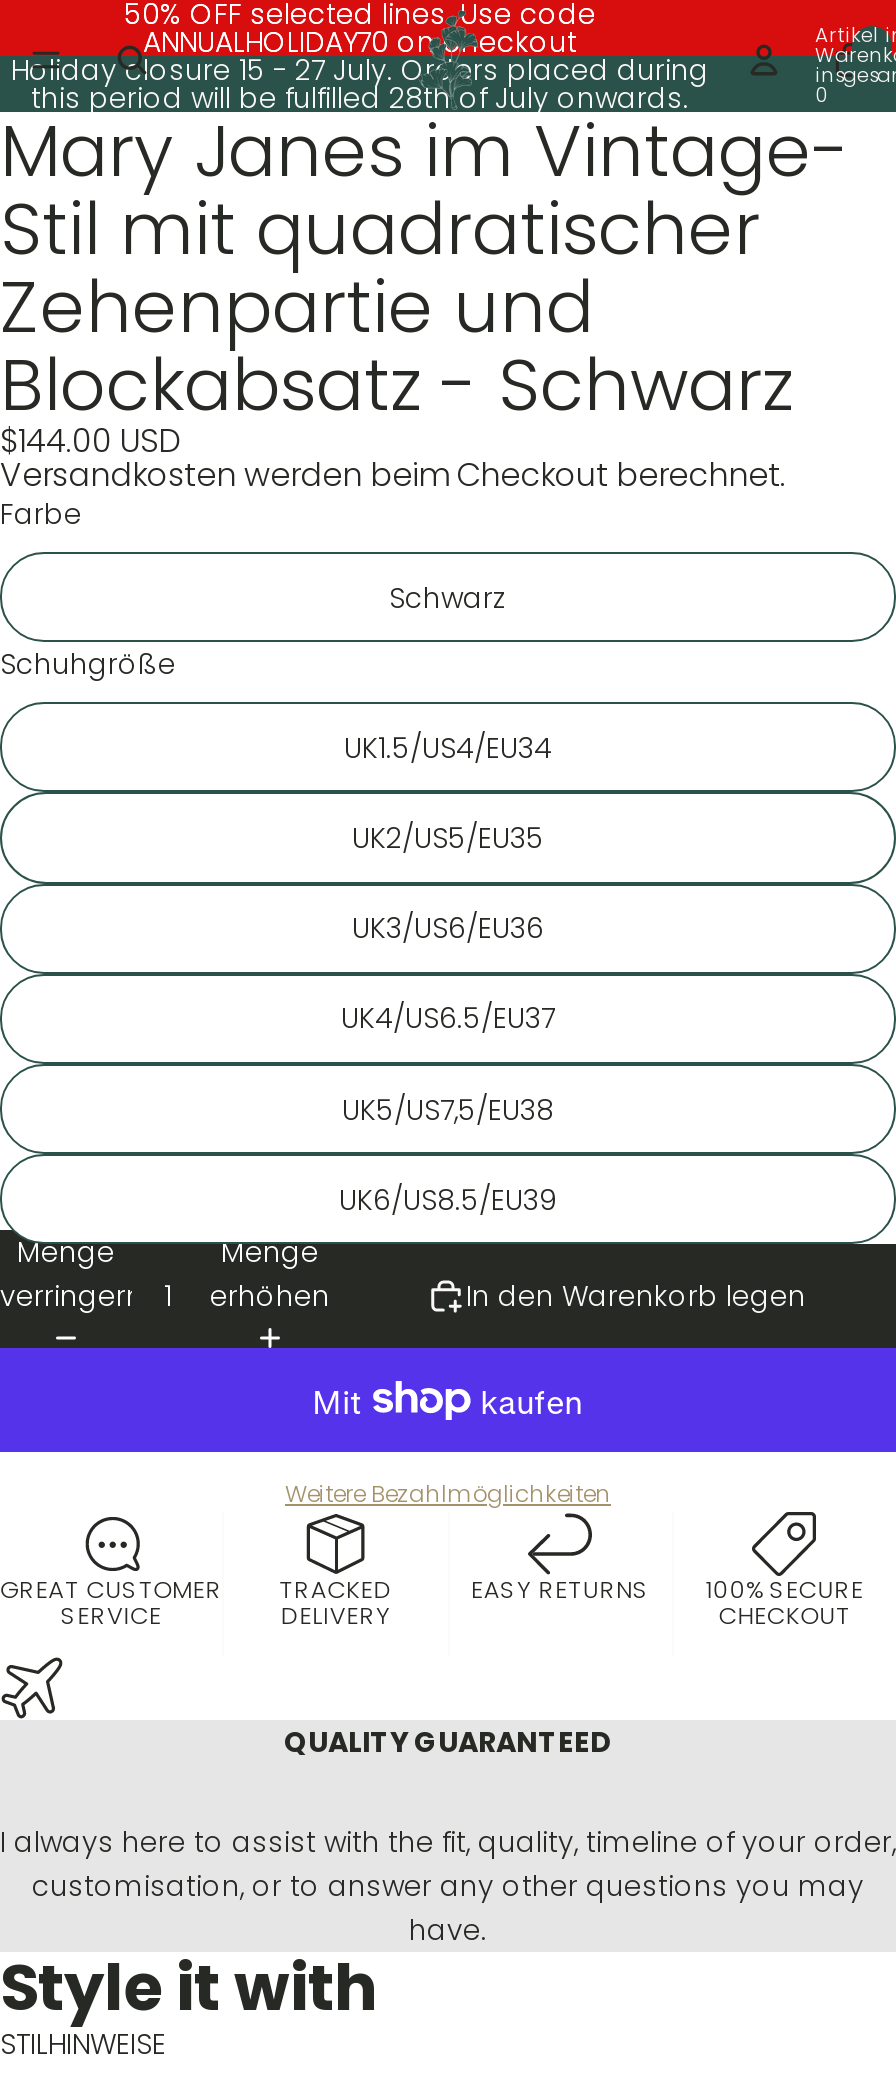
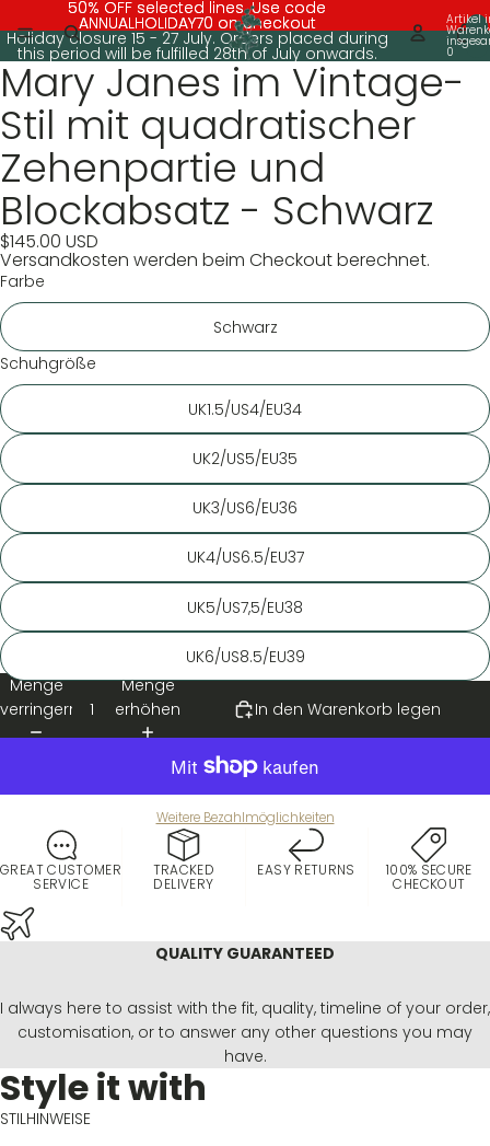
- $144.00 USD
+ $145.00 USD
